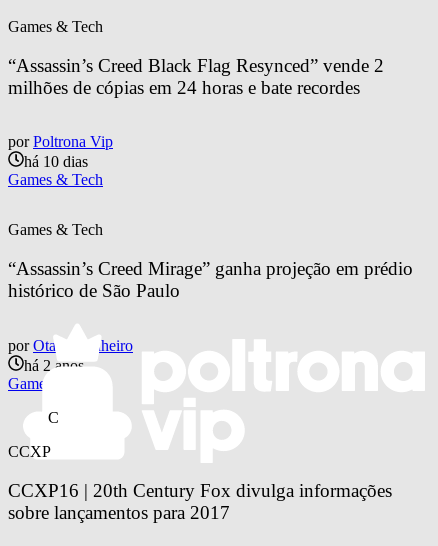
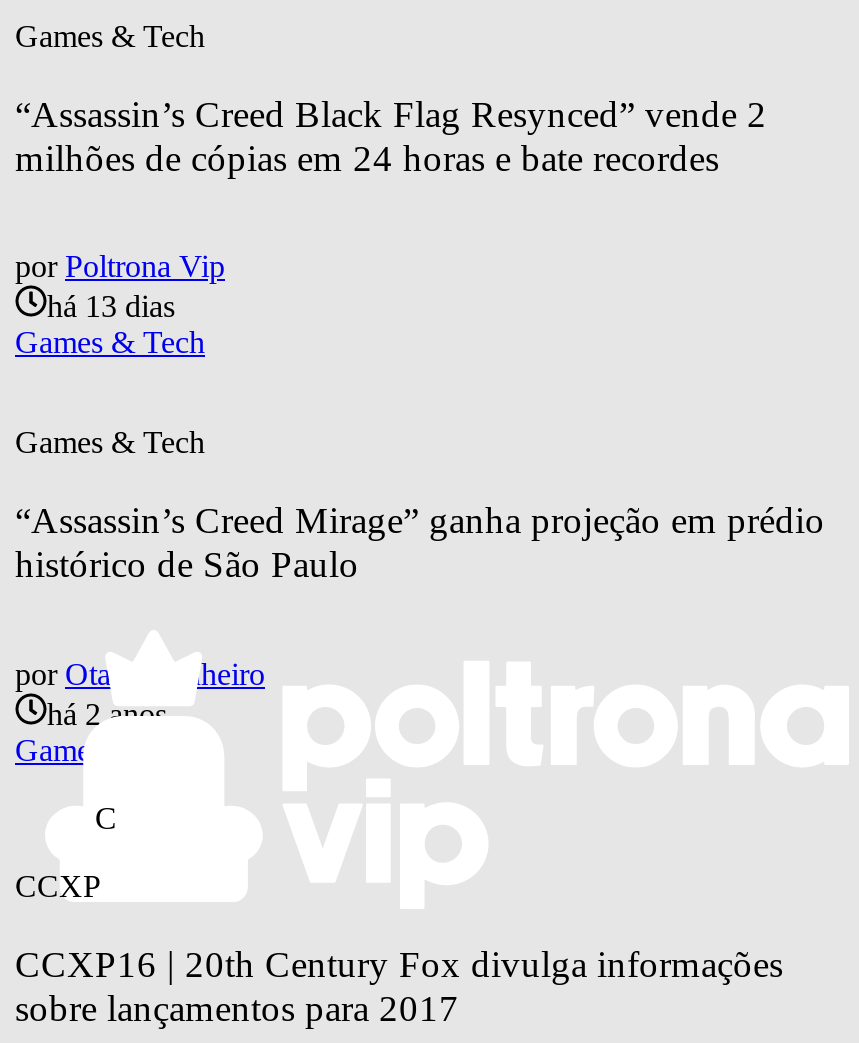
- há 10 dias
+ há 13 dias
